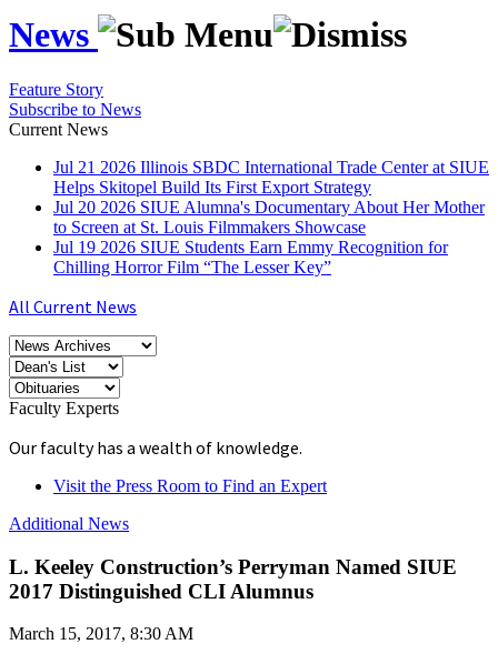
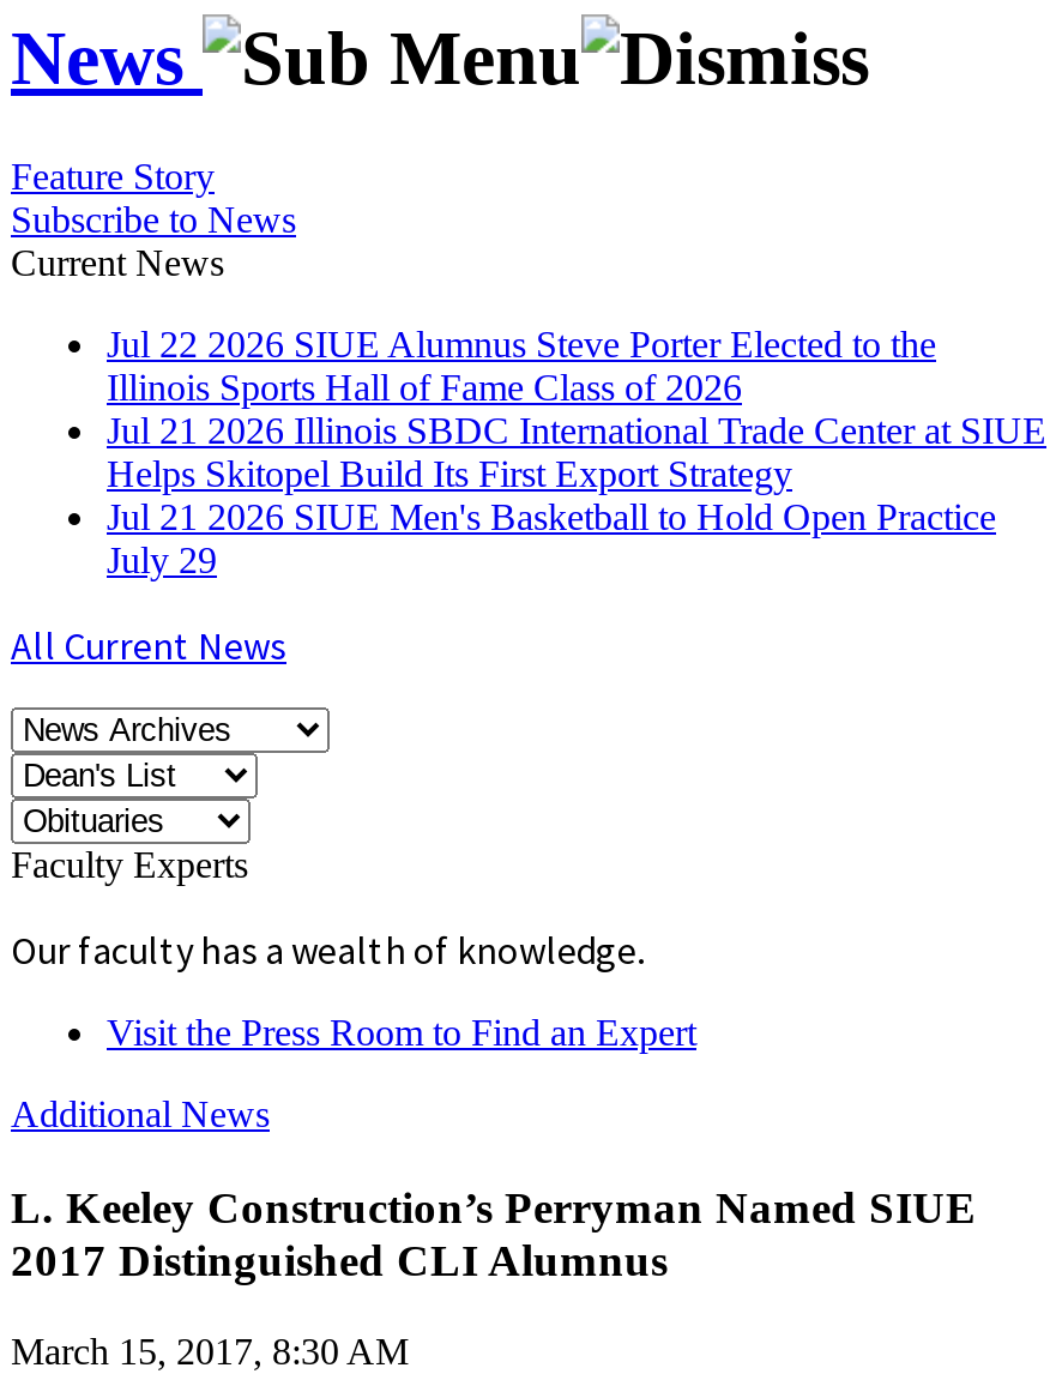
+ Jul 22 2026 SIUE Alumnus Steve Porter Elected to the
+ Illinois Sports Hall of Fame Class of 2026

moved down: Jul 21 2026 Illinois SBDC International Trade Center at SIUE | Helps Skitopel Build Its First Export Strategy

- Jul 20 2026 SIUE Alumna's Documentary About Her Mother
- to Screen at St. Louis Filmmakers Showcase
- Jul 19 2026 SIUE Students Earn Emmy Recognition for
- Chilling Horror Film “The Lesser Key”
+ Jul 21 2026 SIUE Men's Basketball to Hold Open Practice
+ July 29
